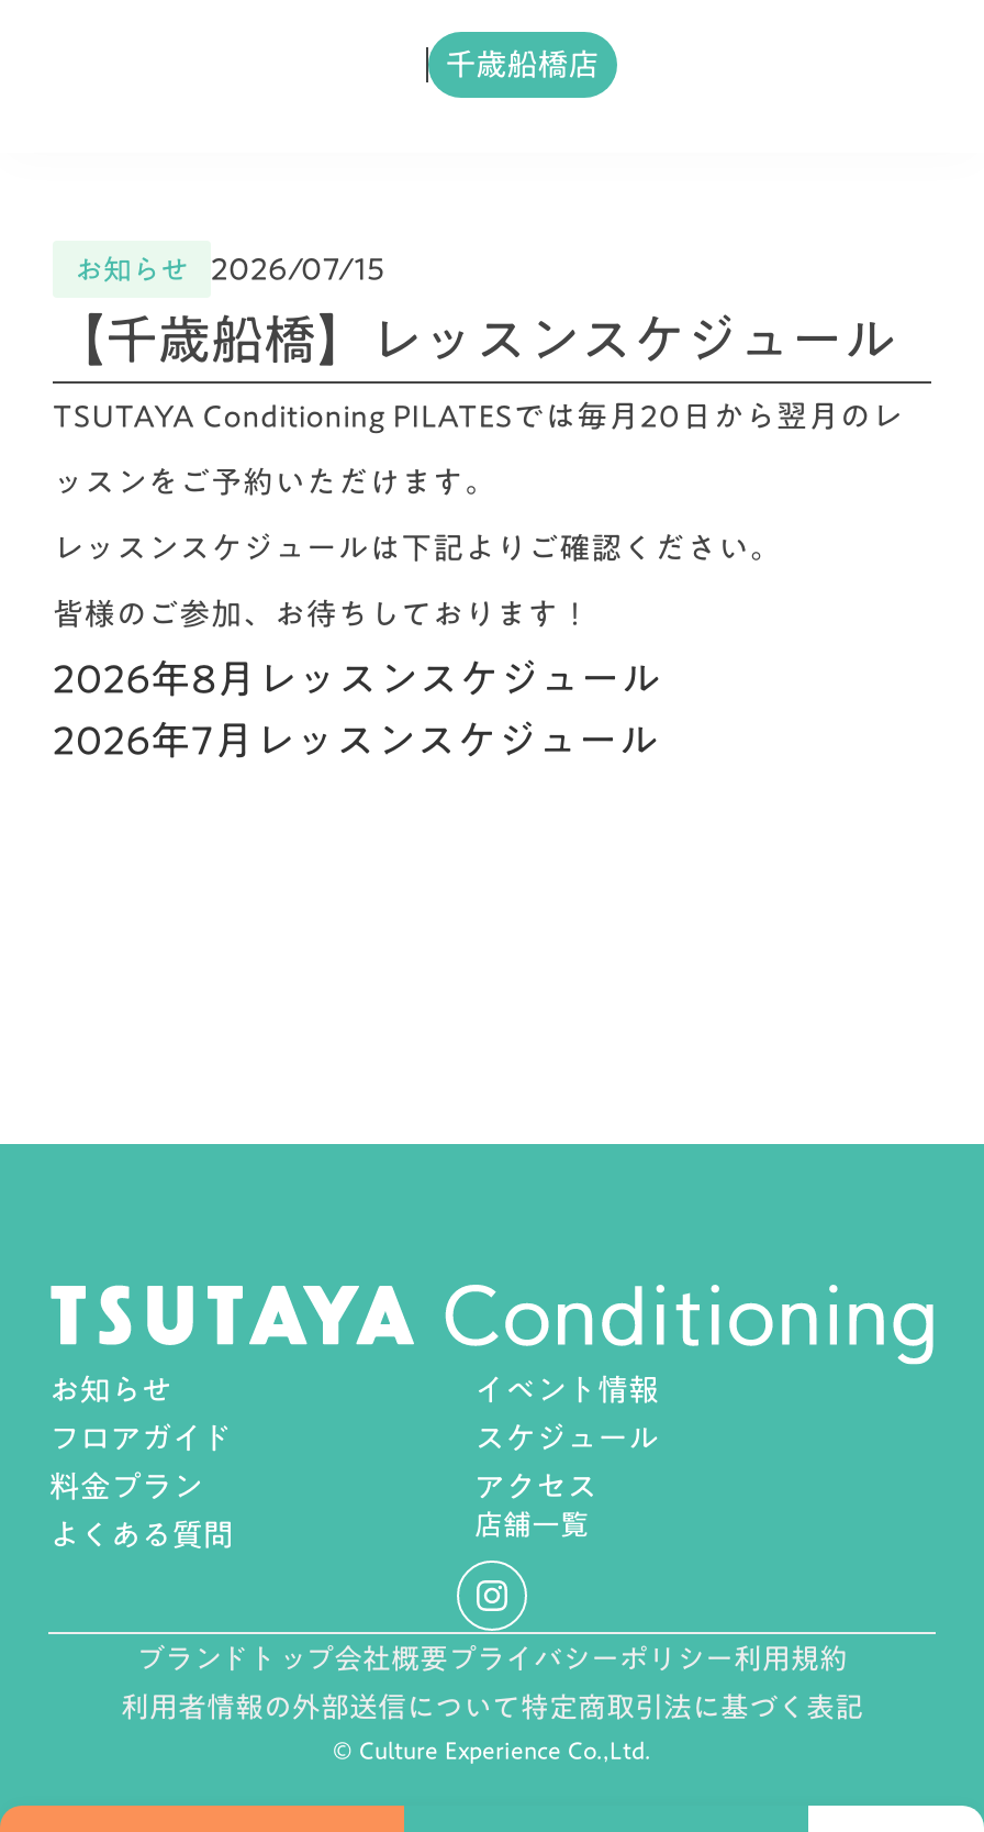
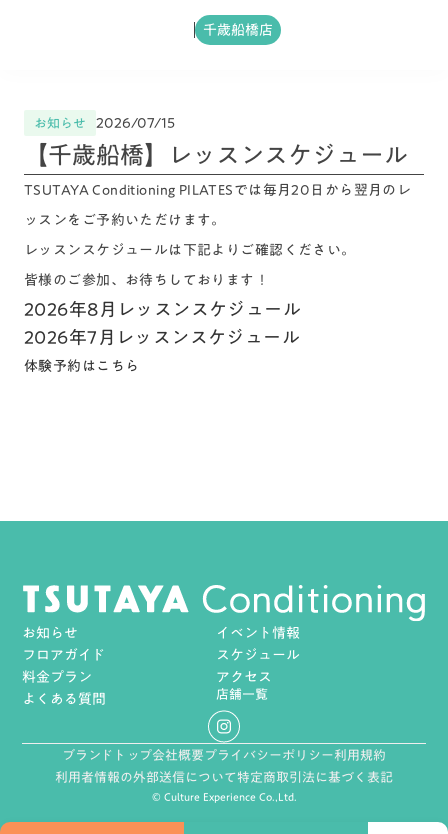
+ 体験予約はこちら
